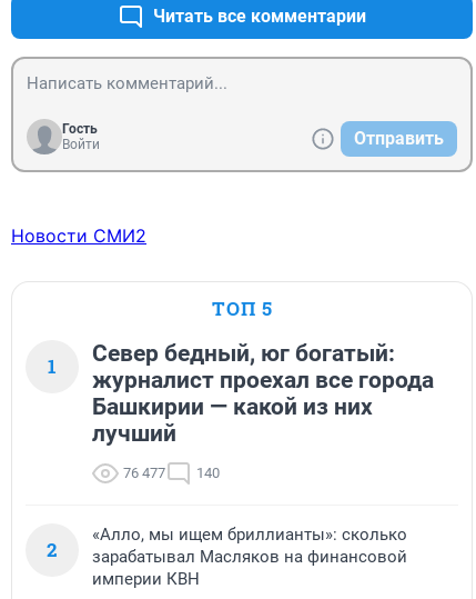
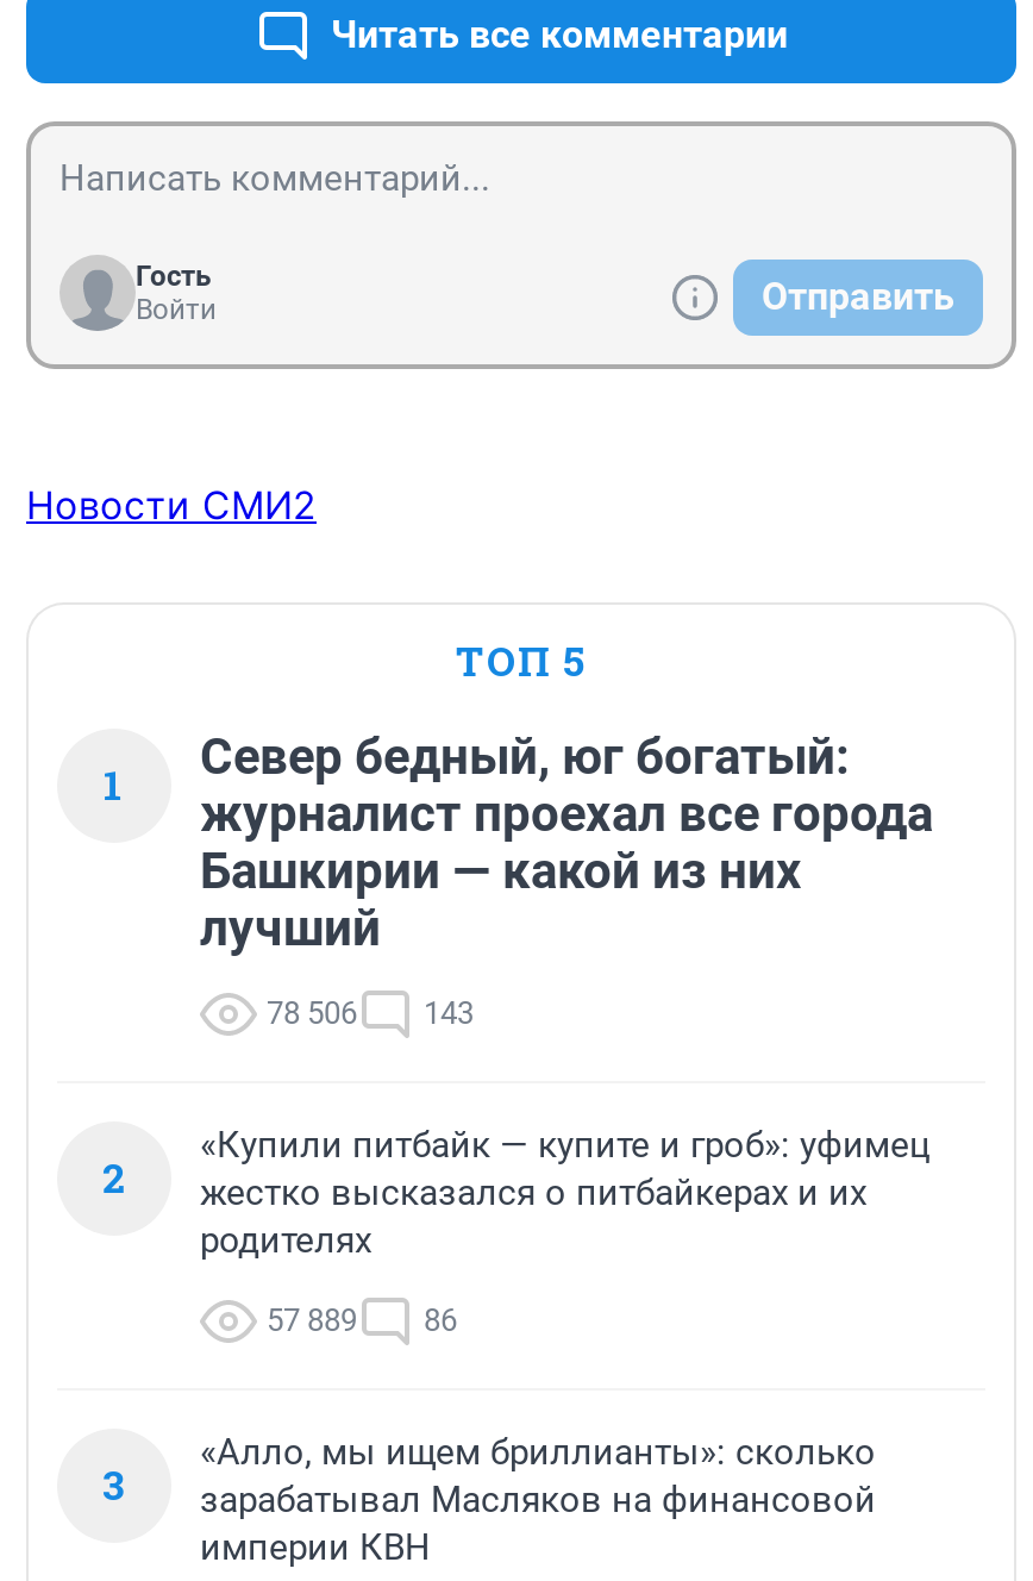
+ «Купили питбайк — купите и гроб»: уфимец
+ жестко высказался о питбайкерах и их
+ родителях
+ 57 889
+ 86
+ 3

- 76 477
+ 78 506

- 140
+ 143
